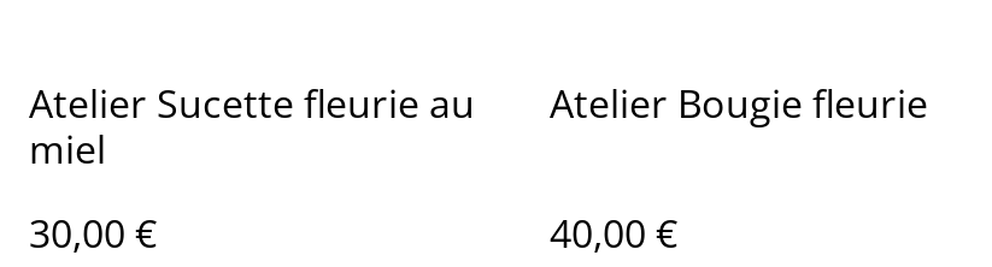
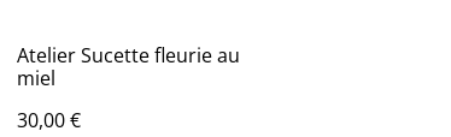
- Atelier Bougie fleurie
- 40,00 €
